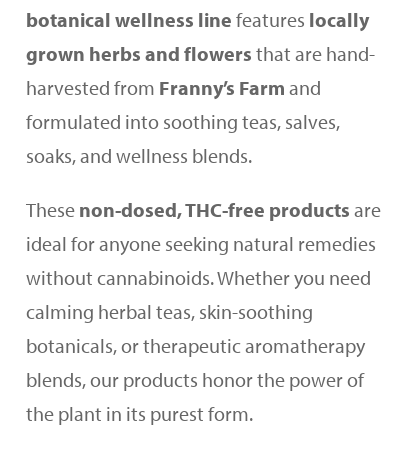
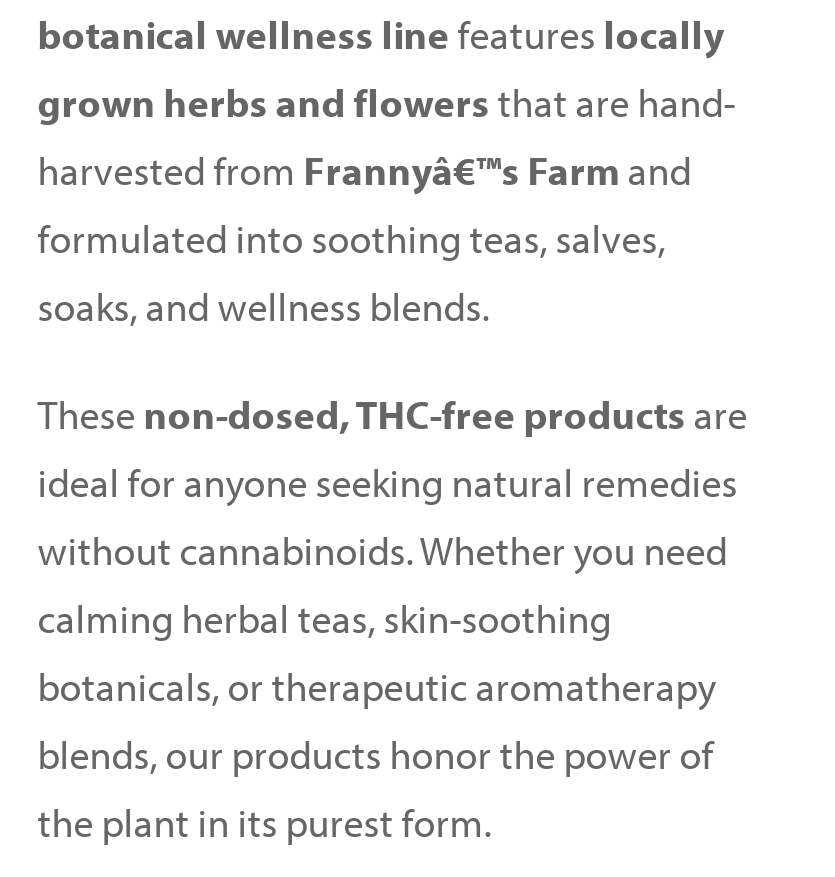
- harvested from Franny’s Farm and
+ harvested from Frannyâ€™s Farm and
